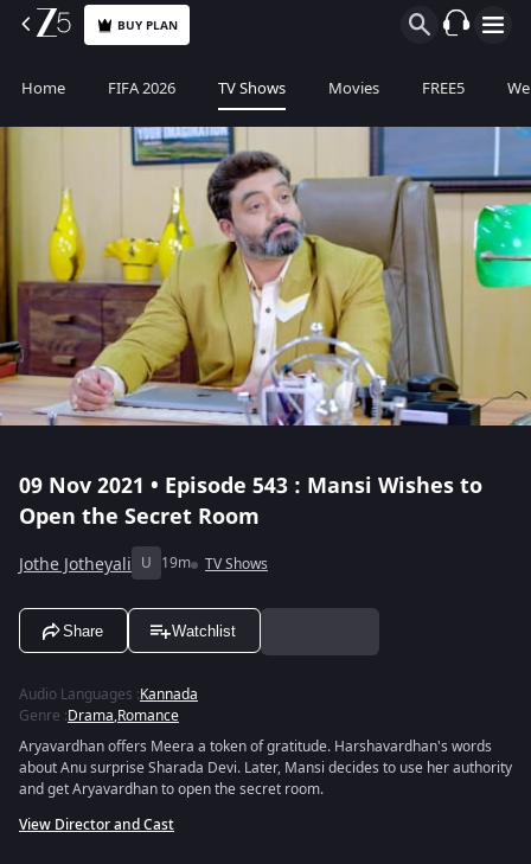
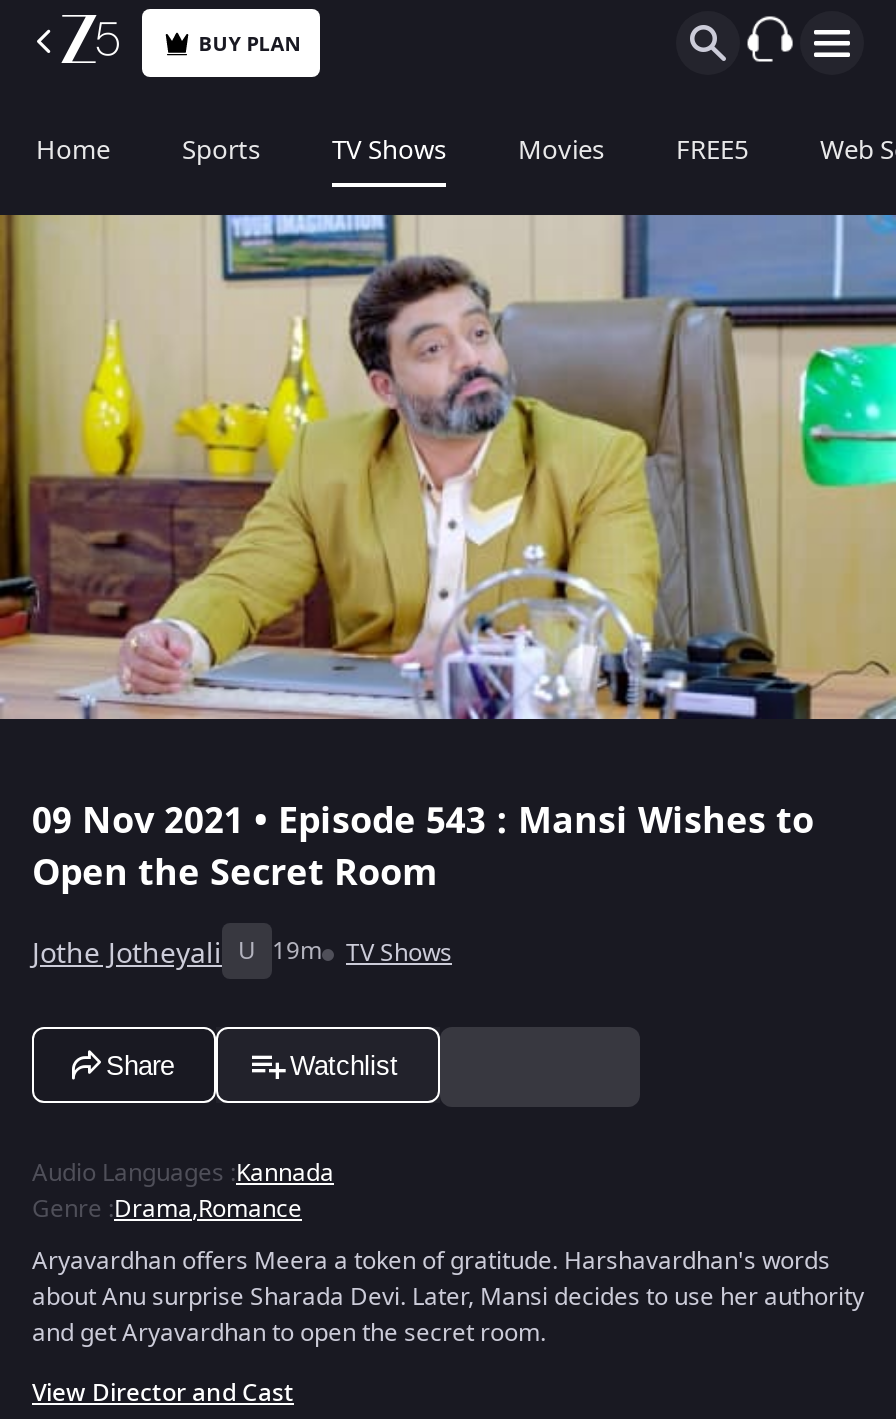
- FIFA 2026
+ Sports
